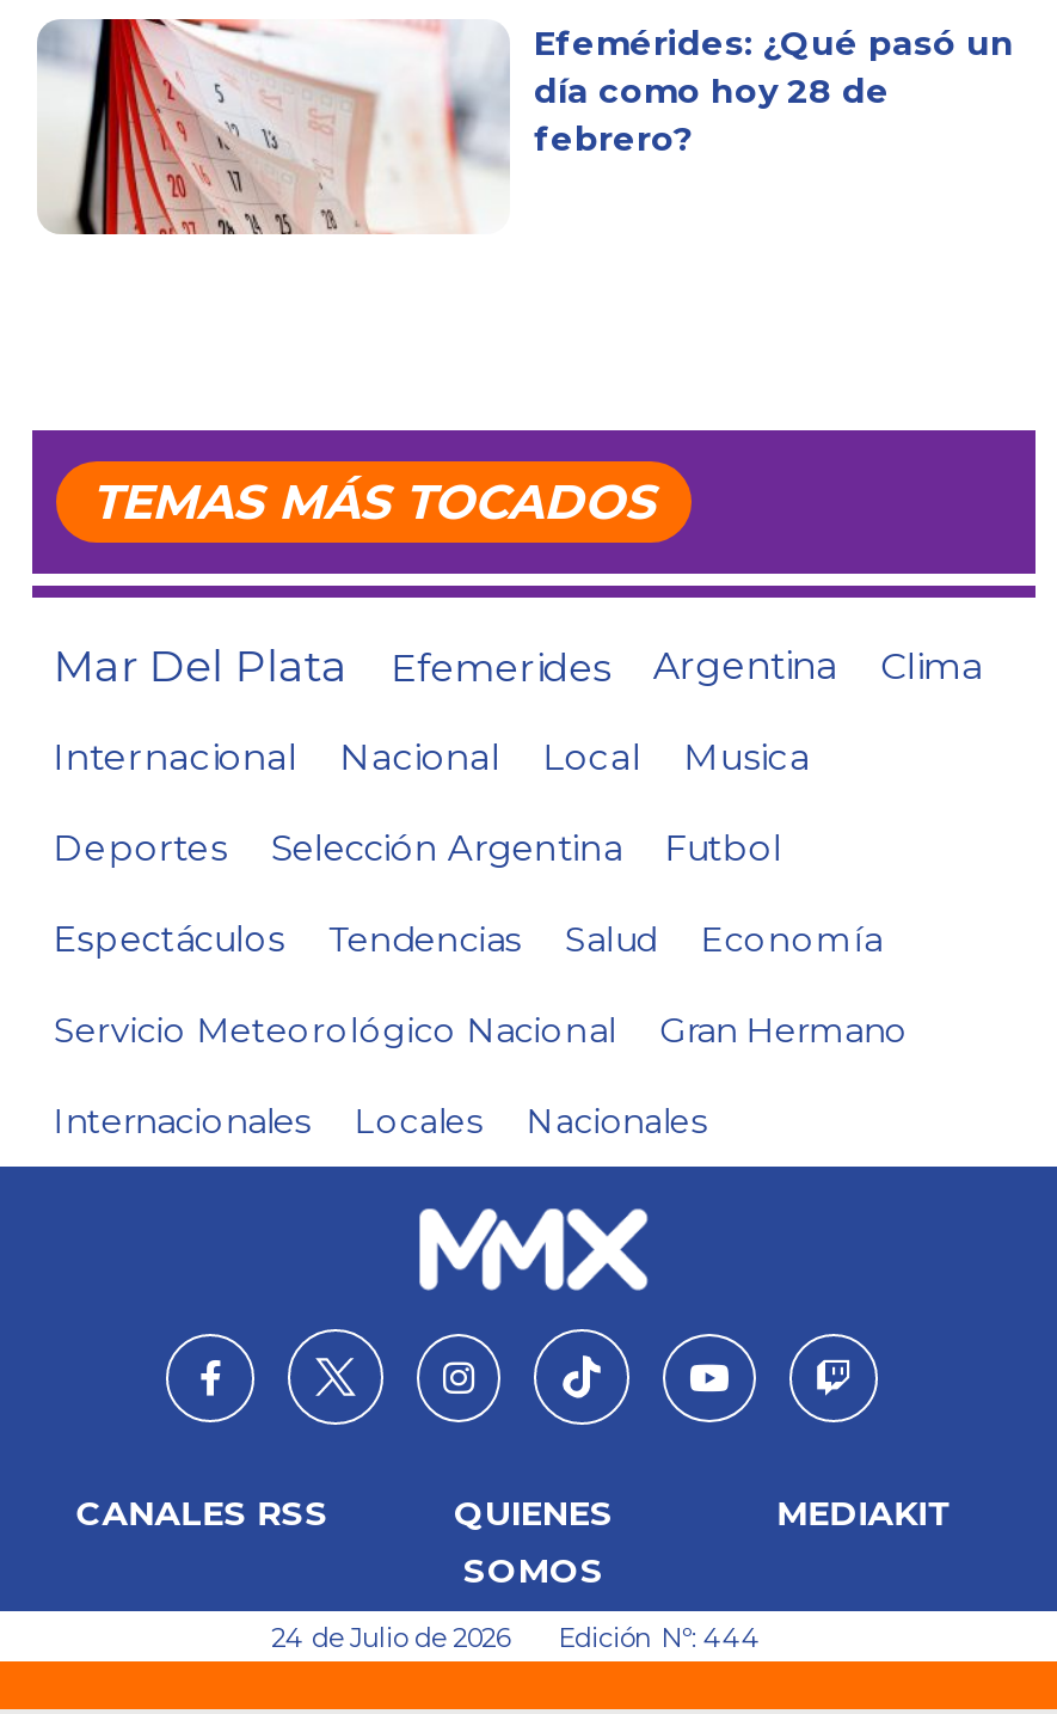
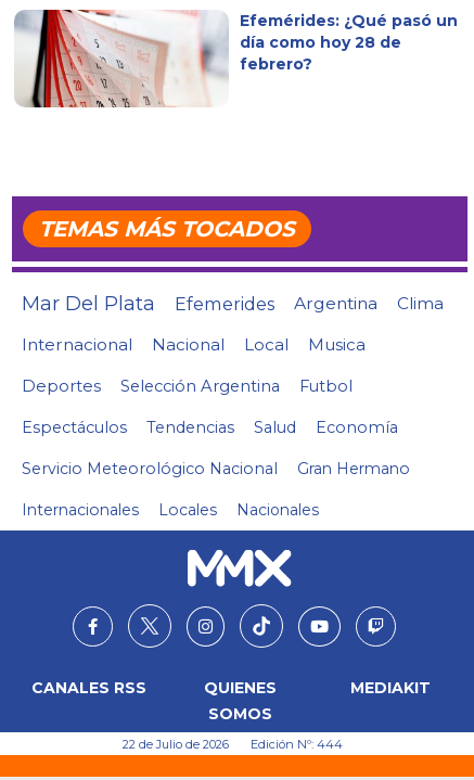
- 24 de Julio de 2026 Edición Nº: 444
+ 22 de Julio de 2026 Edición Nº: 444
